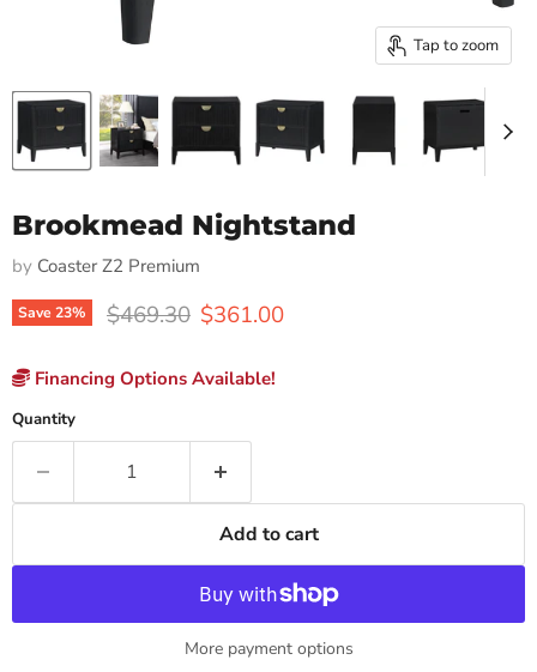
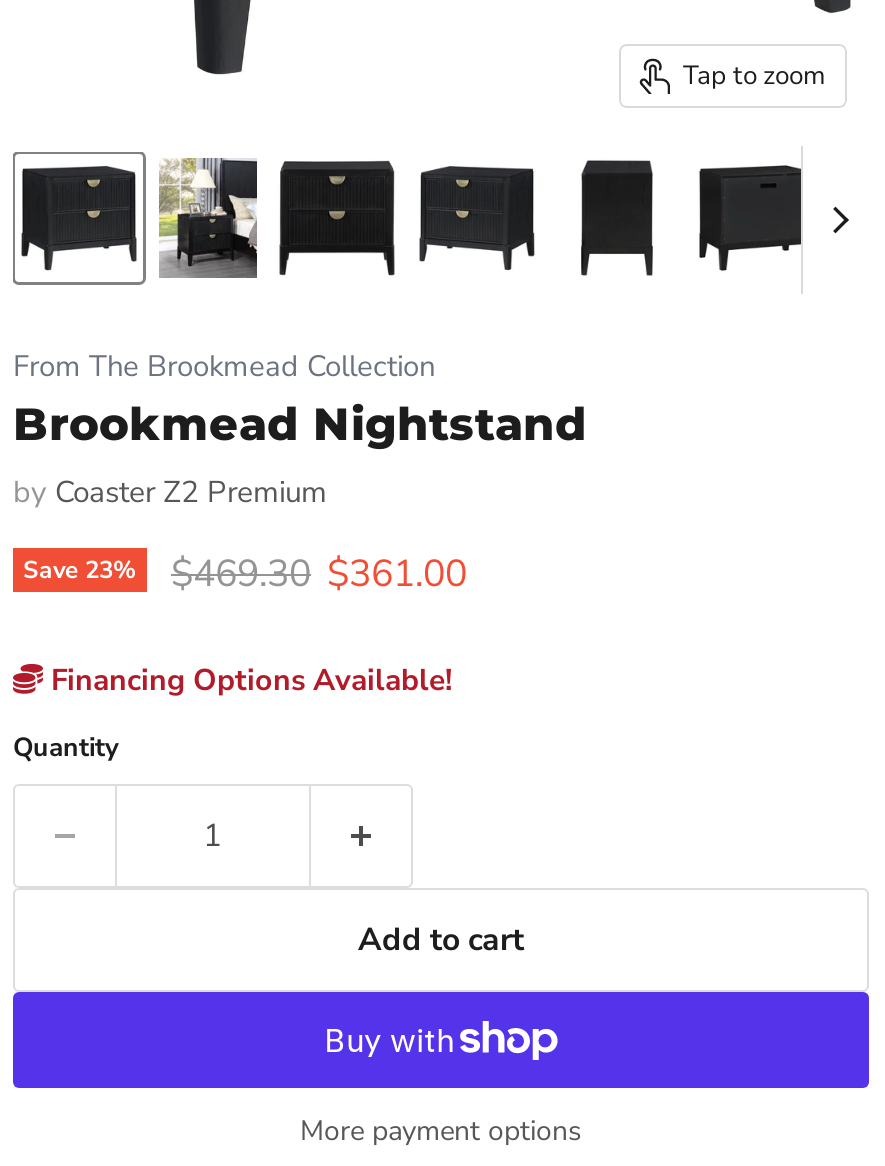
+ From The Brookmead Collection
